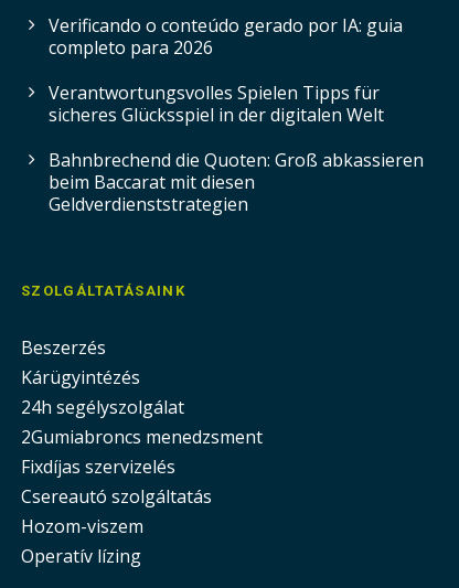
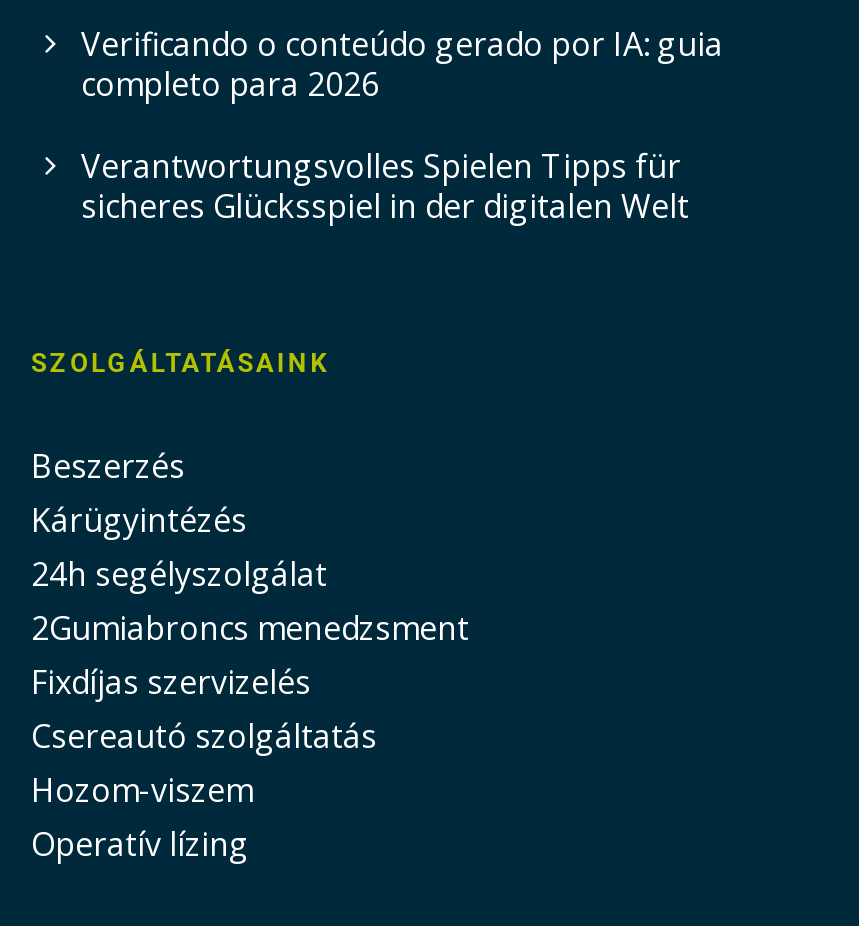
- Bahnbrechend die Quoten: Groß abkassieren
- beim Baccarat mit diesen
- Geldverdienststrategien
